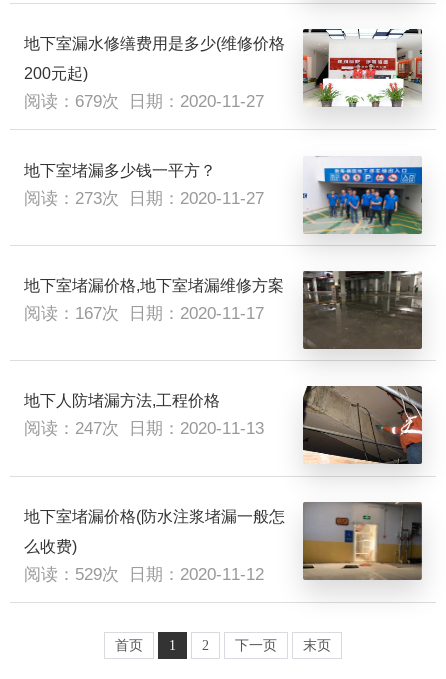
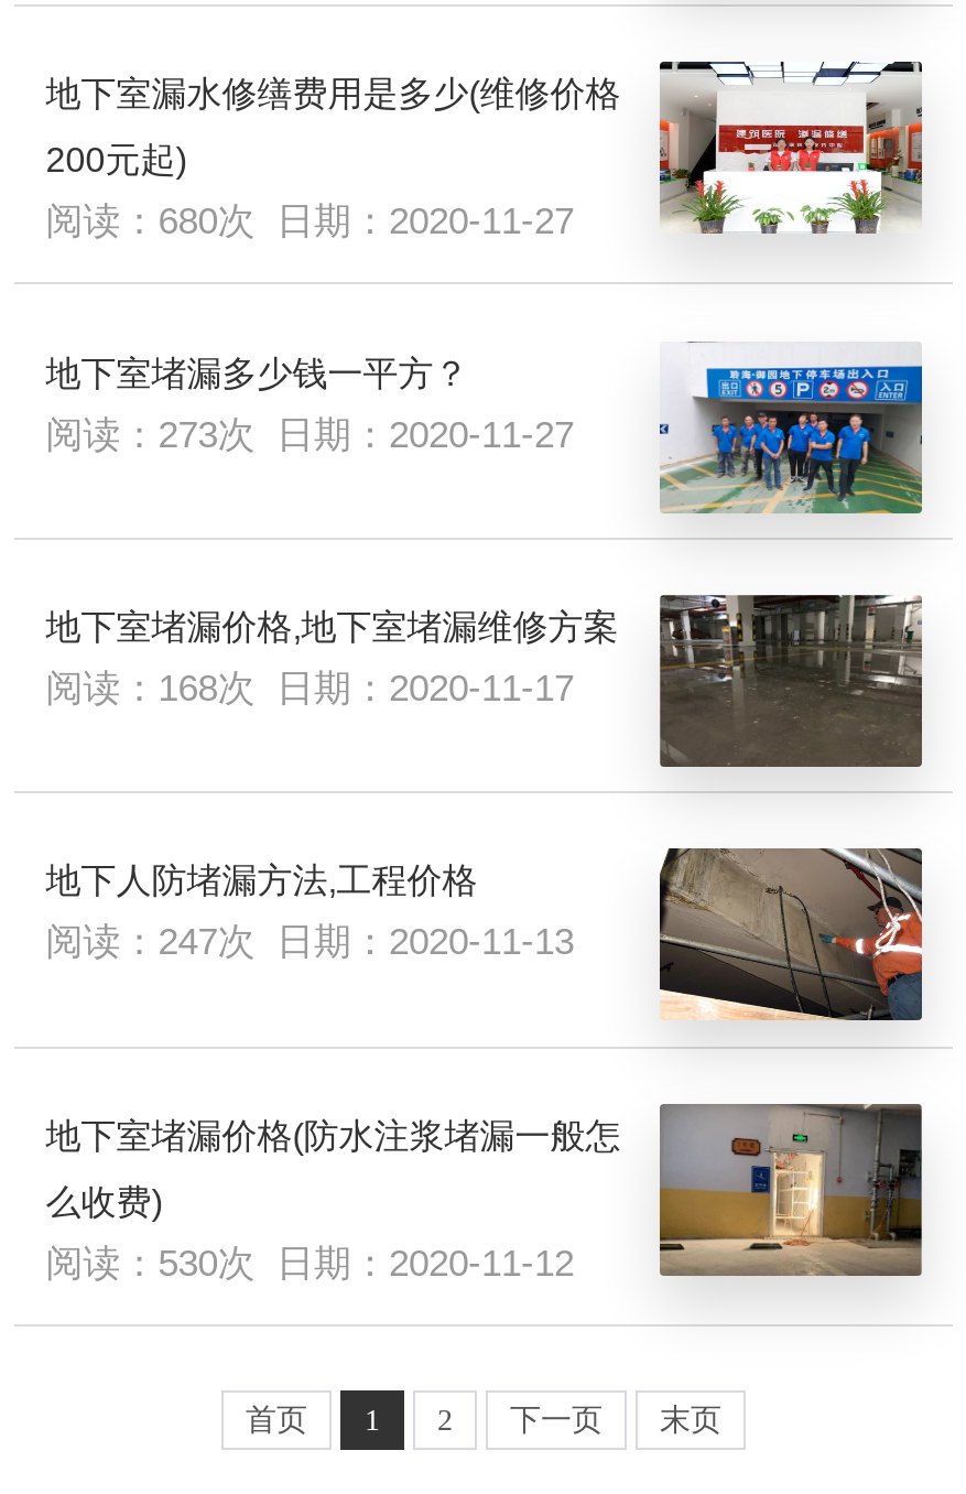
- 阅读：679次 日期：2020-11-27
+ 阅读：680次 日期：2020-11-27

- 阅读：167次 日期：2020-11-17
+ 阅读：168次 日期：2020-11-17

- 阅读：529次 日期：2020-11-12
+ 阅读：530次 日期：2020-11-12
